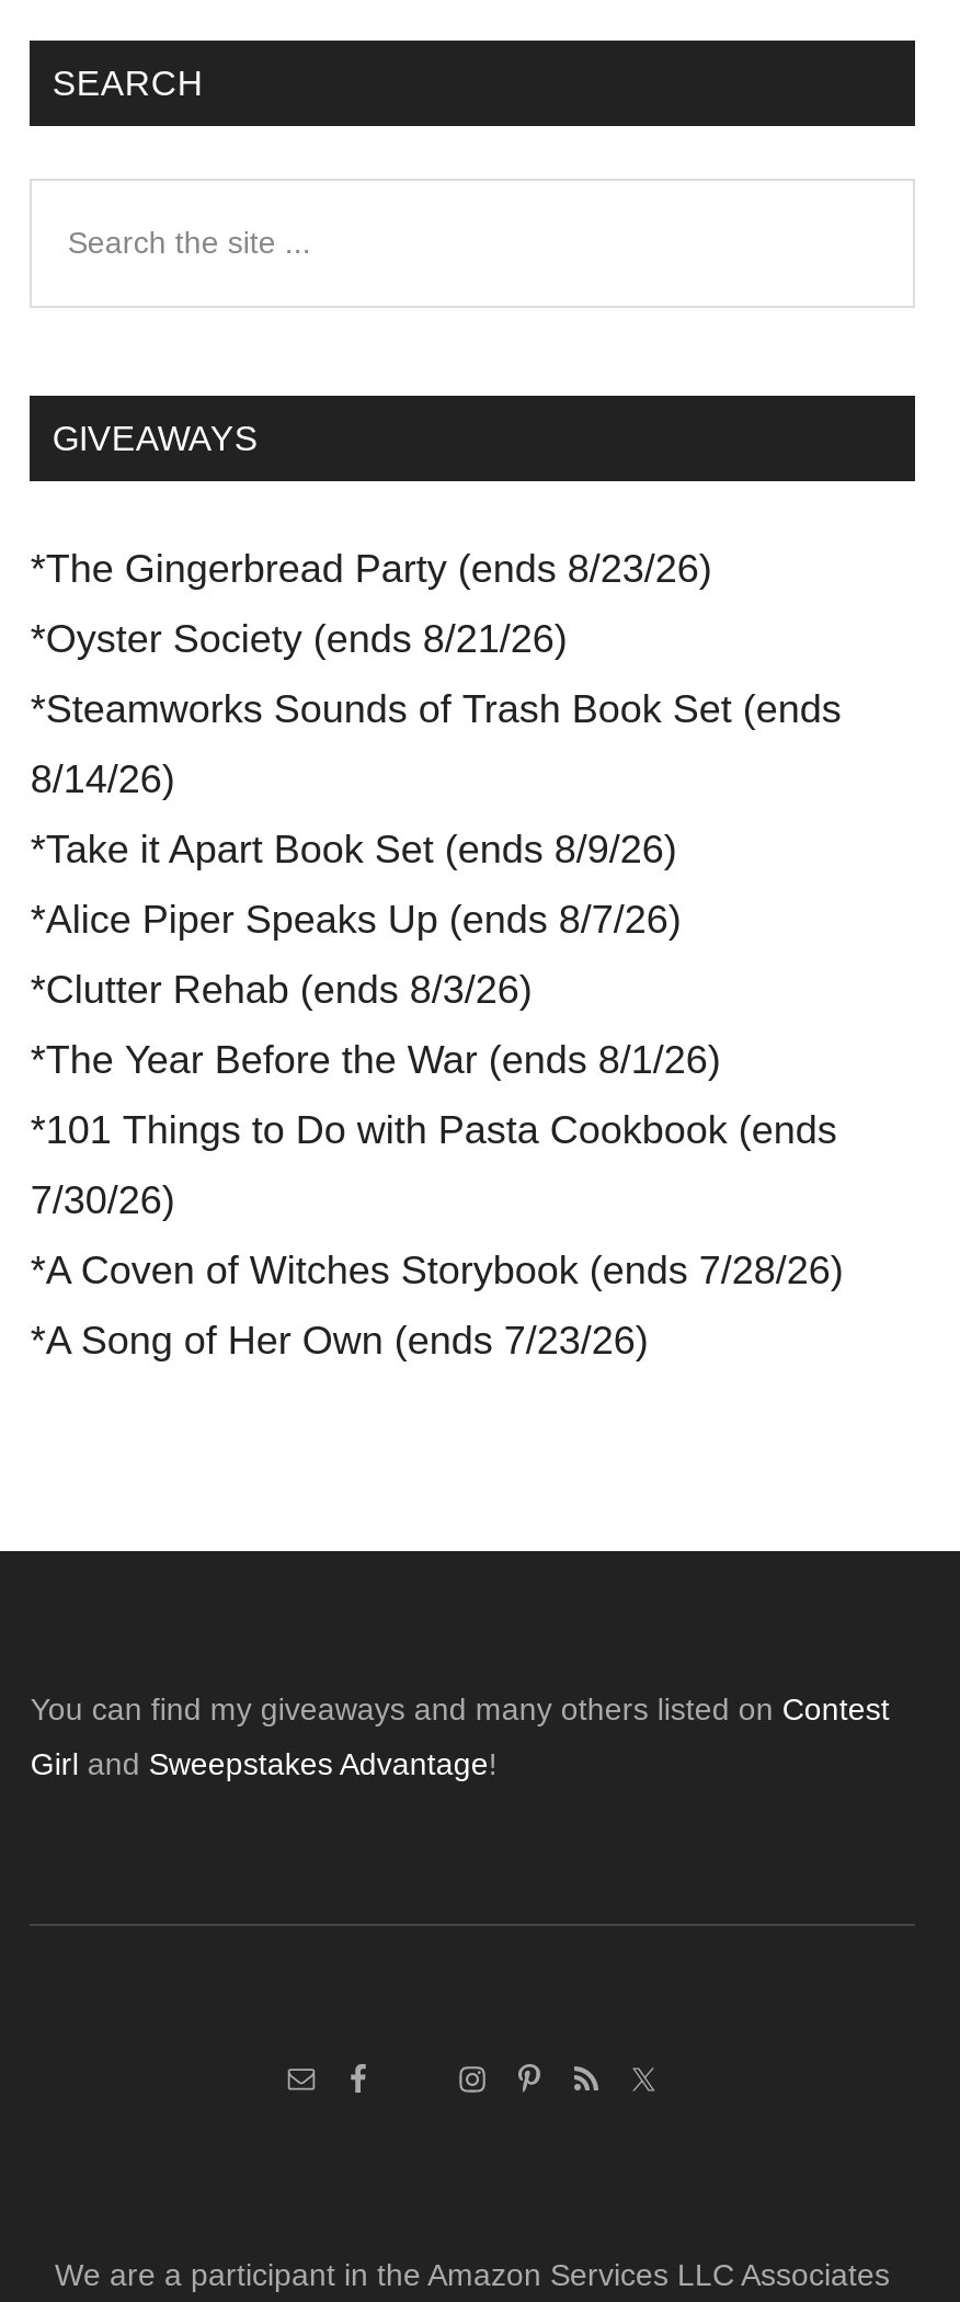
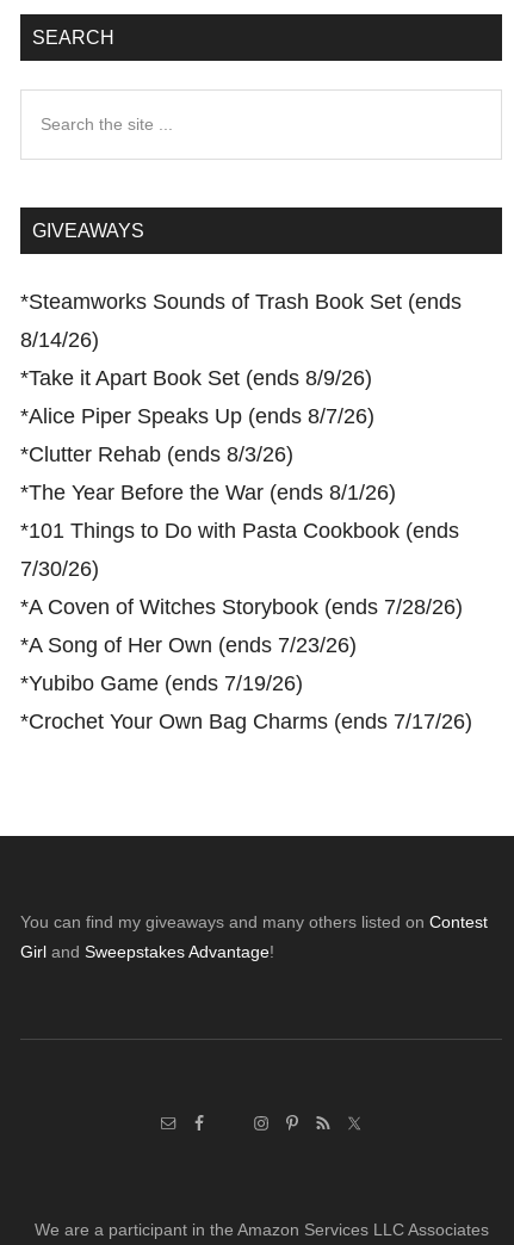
- *The Gingerbread Party (ends 8/23/26)
- *Oyster Society (ends 8/21/26)

moved up: *Steamworks Sounds of Trash Book Set (ends | 8/14/26) | *Take it Apart Book Set (ends 8/9/26) | ... | *A Coven of Witches Storybook (ends 7/28/26) | *A Song of Her Own (ends 7/23/26)

+ *Yubibo Game (ends 7/19/26)
+ *Crochet Your Own Bag Charms (ends 7/17/26)
